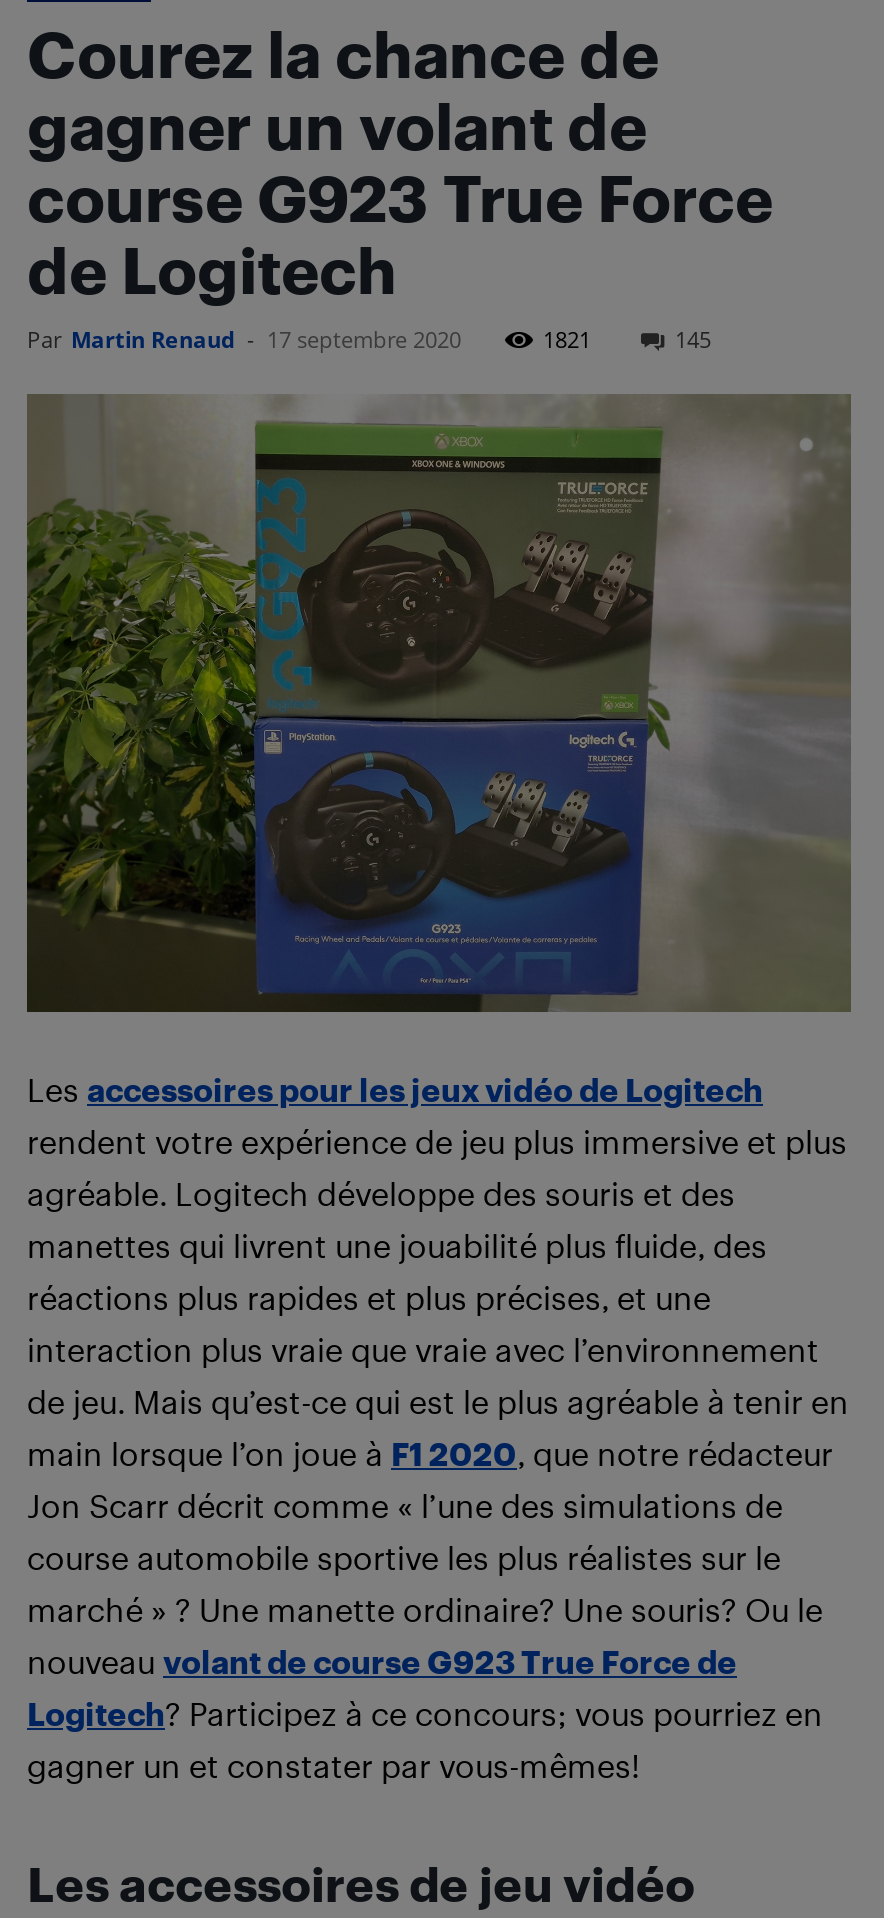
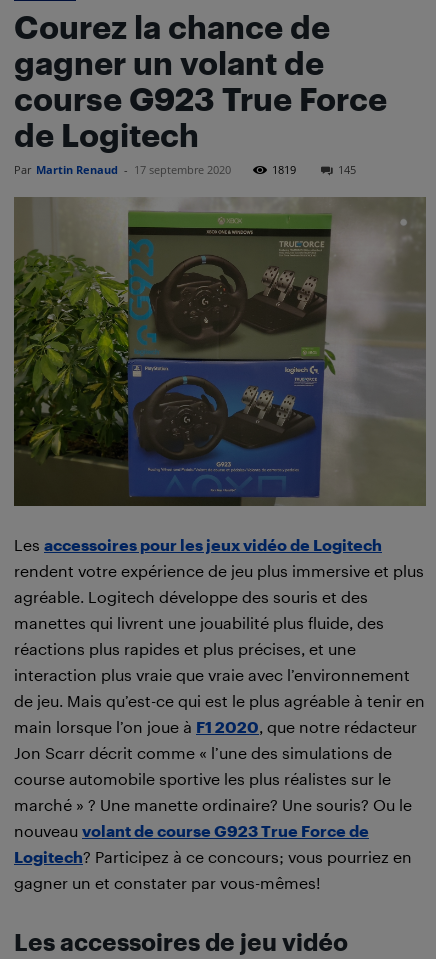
- 1821
+ 1819
